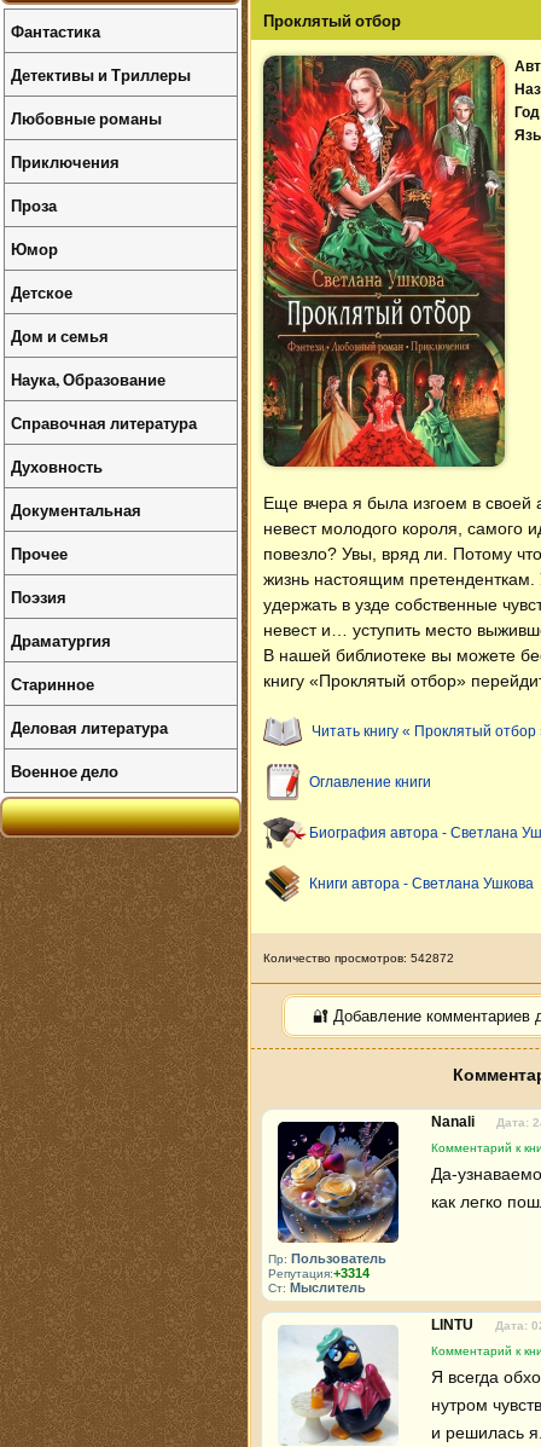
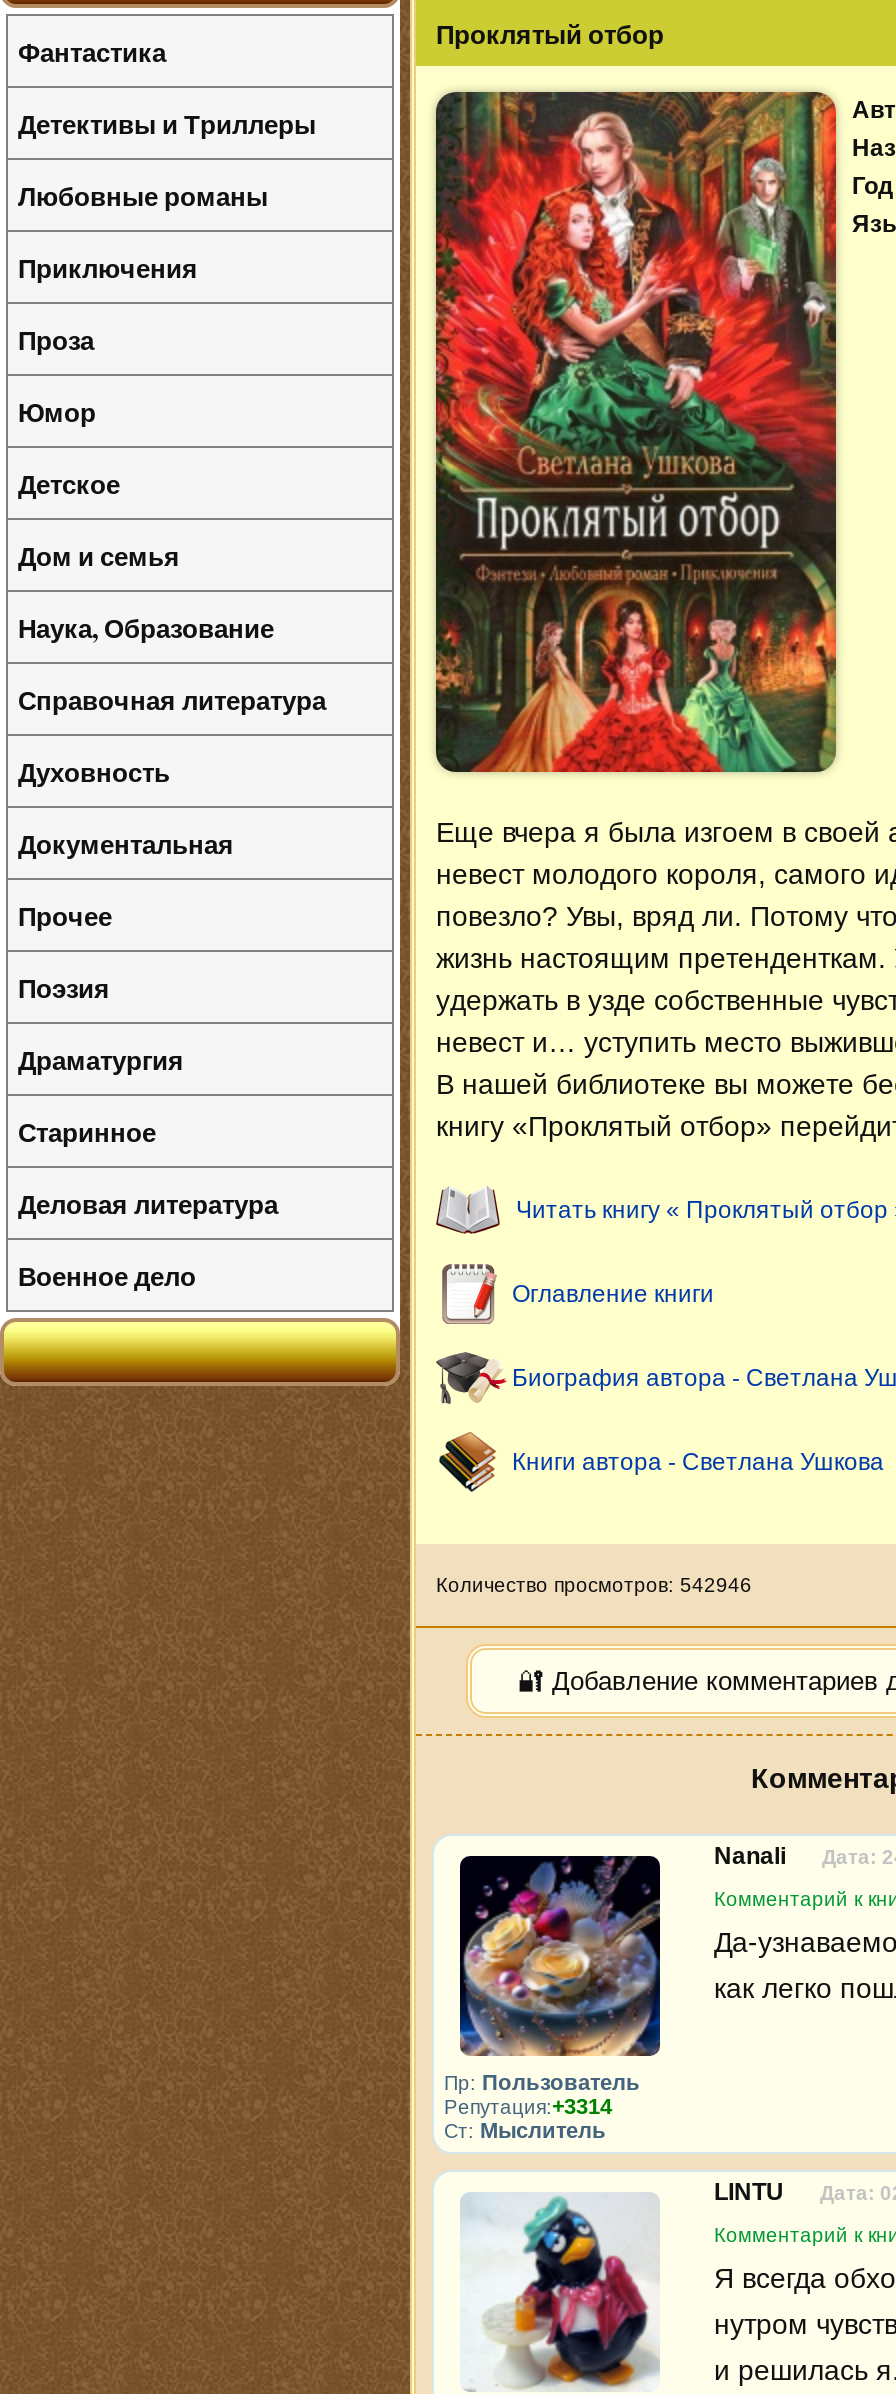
- Количество просмотров: 542872
+ Количество просмотров: 542946
